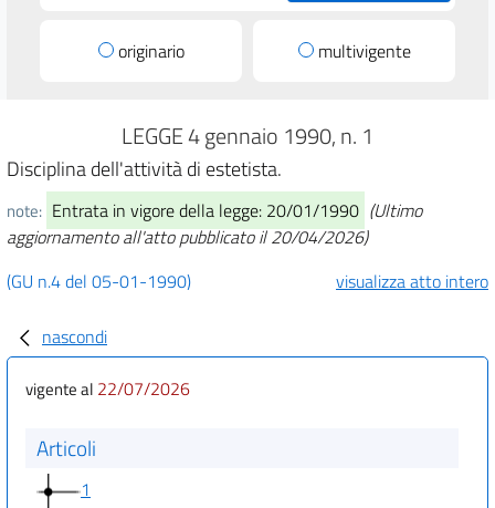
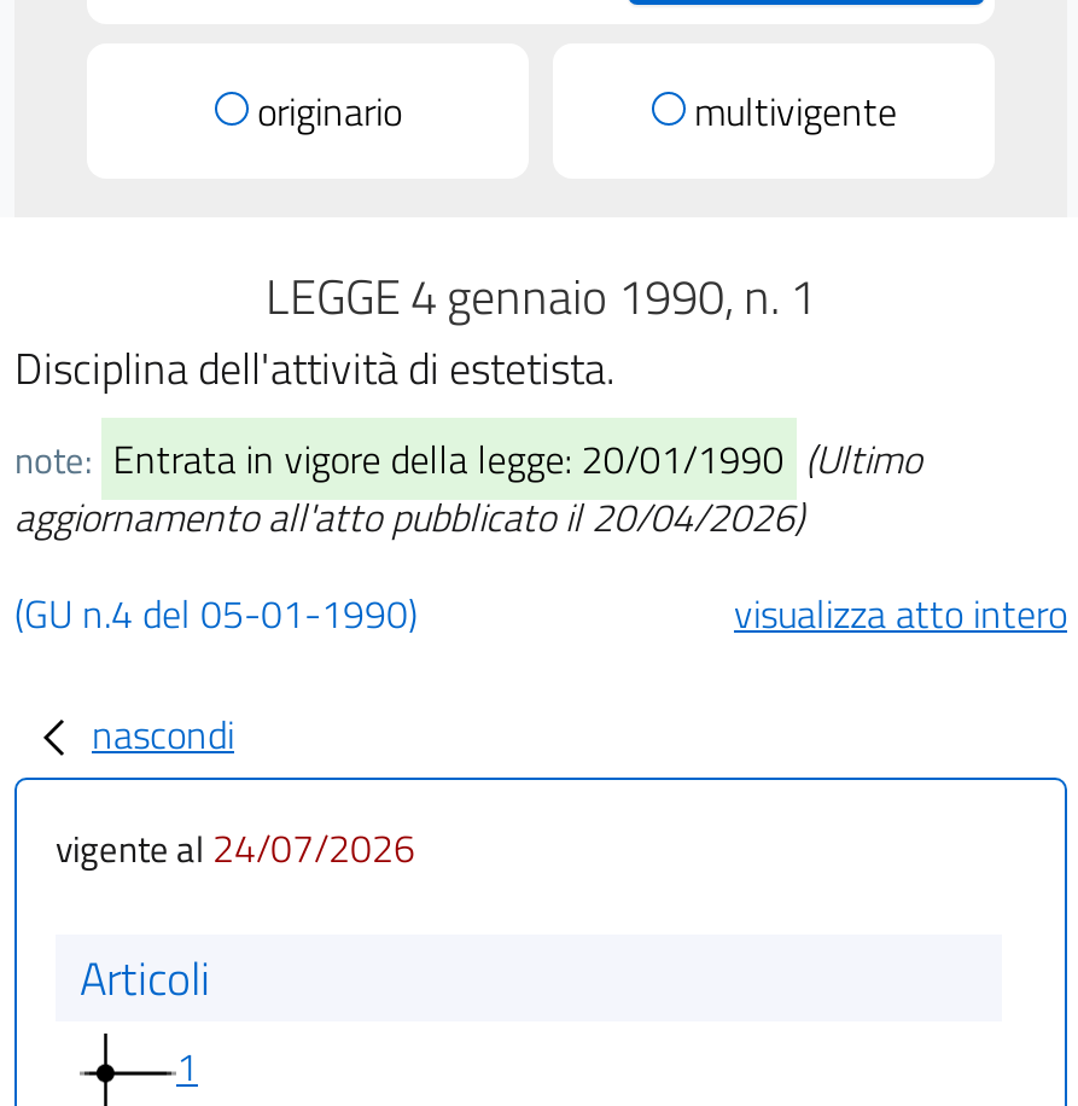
- vigente al 22/07/2026
+ vigente al 24/07/2026
